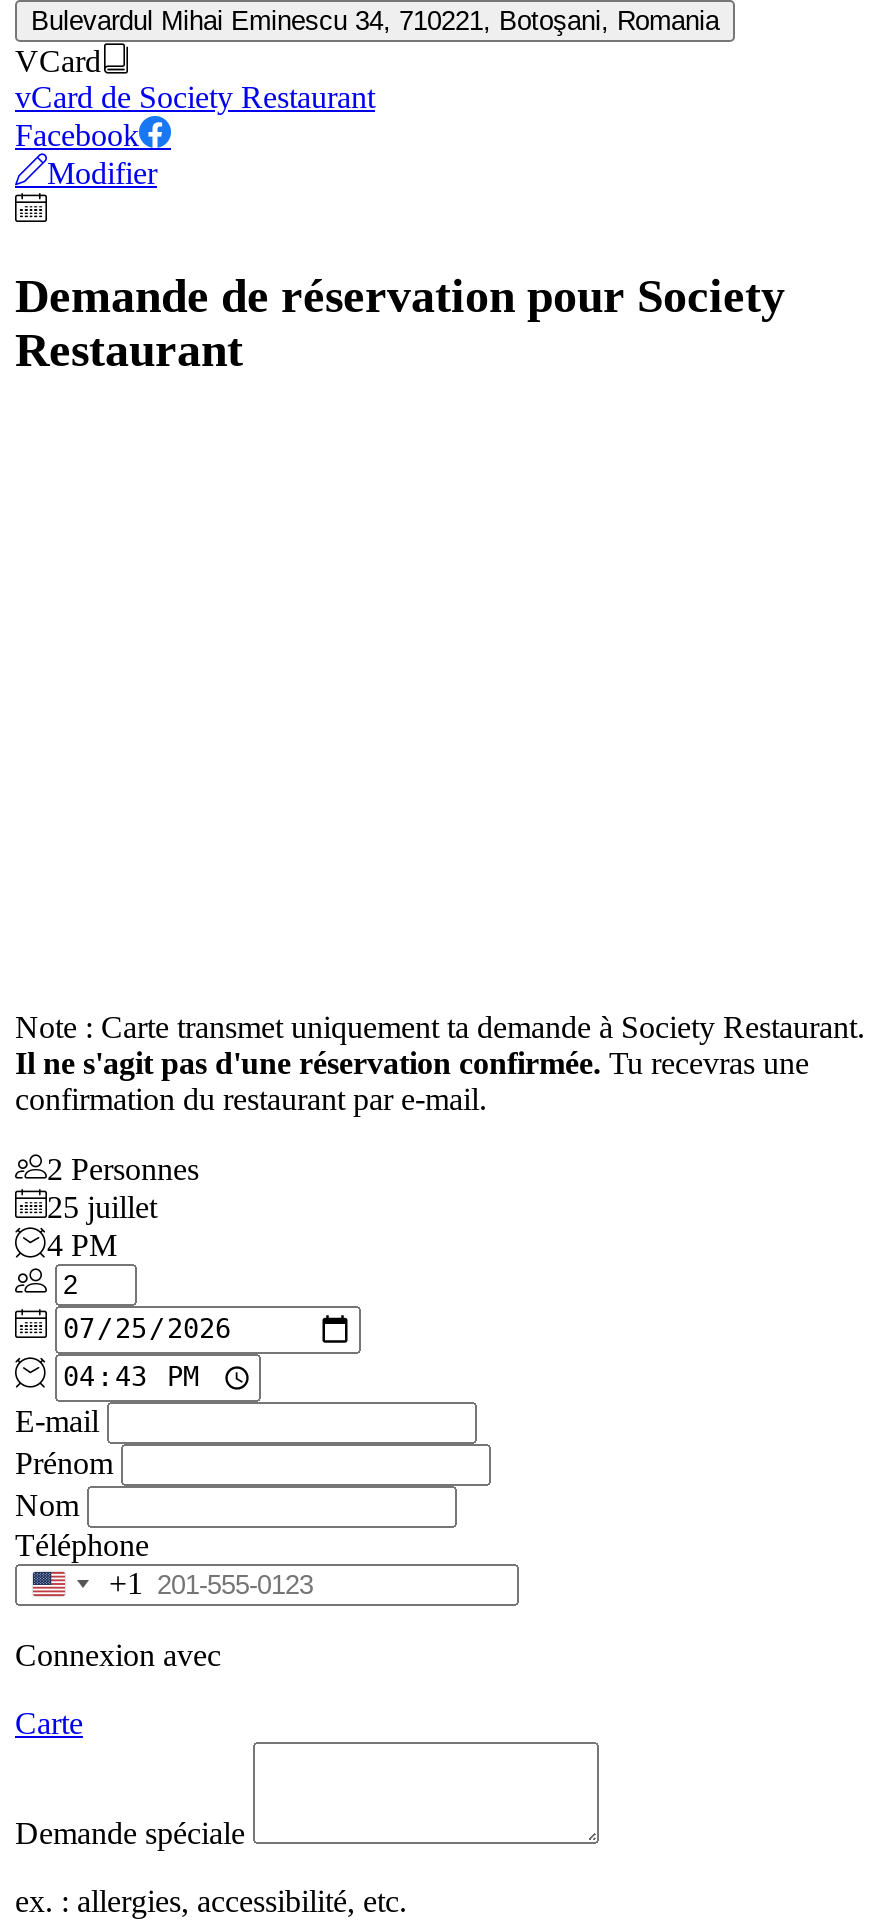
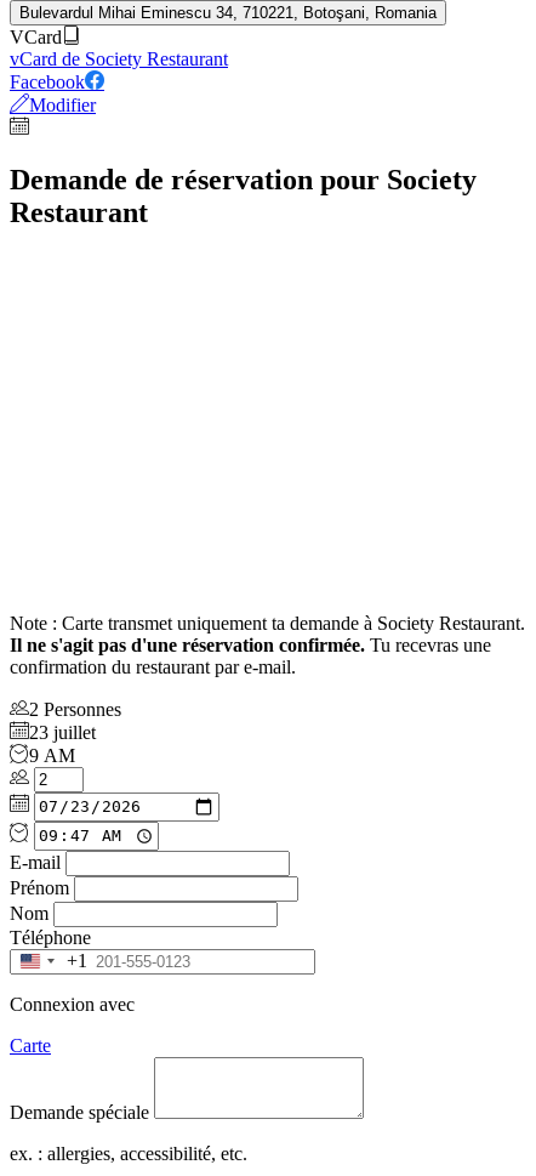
- 25 juillet
- 4 PM
+ 23 juillet
+ 9 AM
